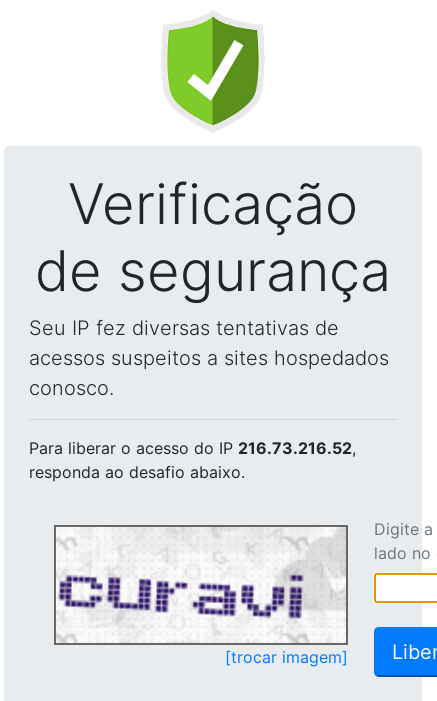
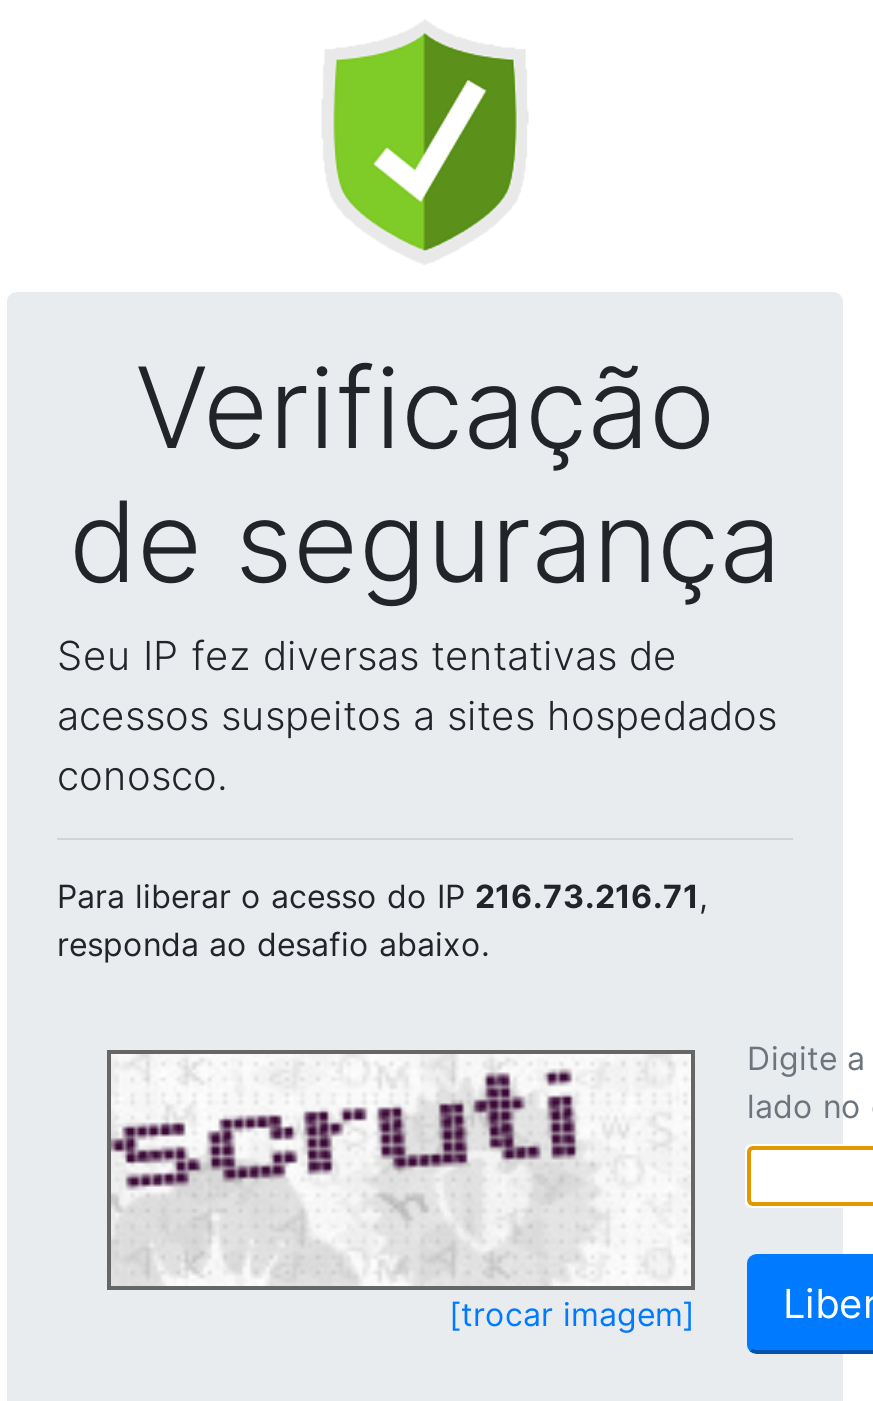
- Para liberar o acesso do IP 216.73.216.52,
+ Para liberar o acesso do IP 216.73.216.71,

- [image]
+ [image]
